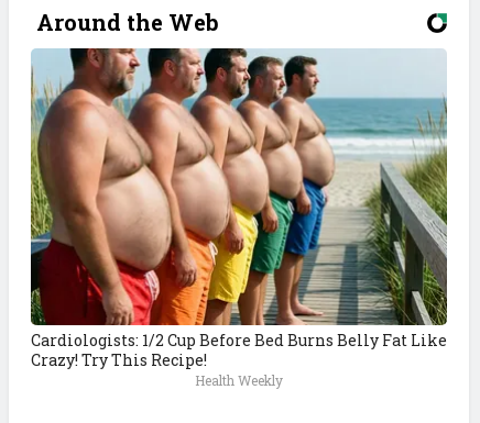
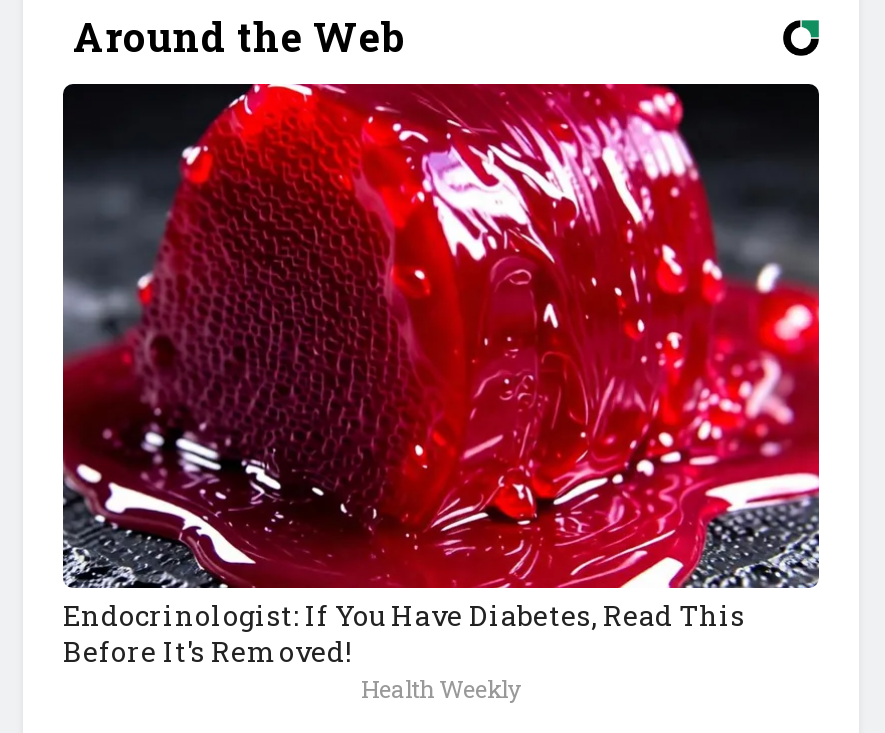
- [image]
- Cardiologists: 1/2 Cup Before Bed Burns Belly Fat Like
- Crazy! Try This Recipe!
+ [image]
+ Endocrinologist: If You Have Diabetes, Read This
+ Before It's Removed!
